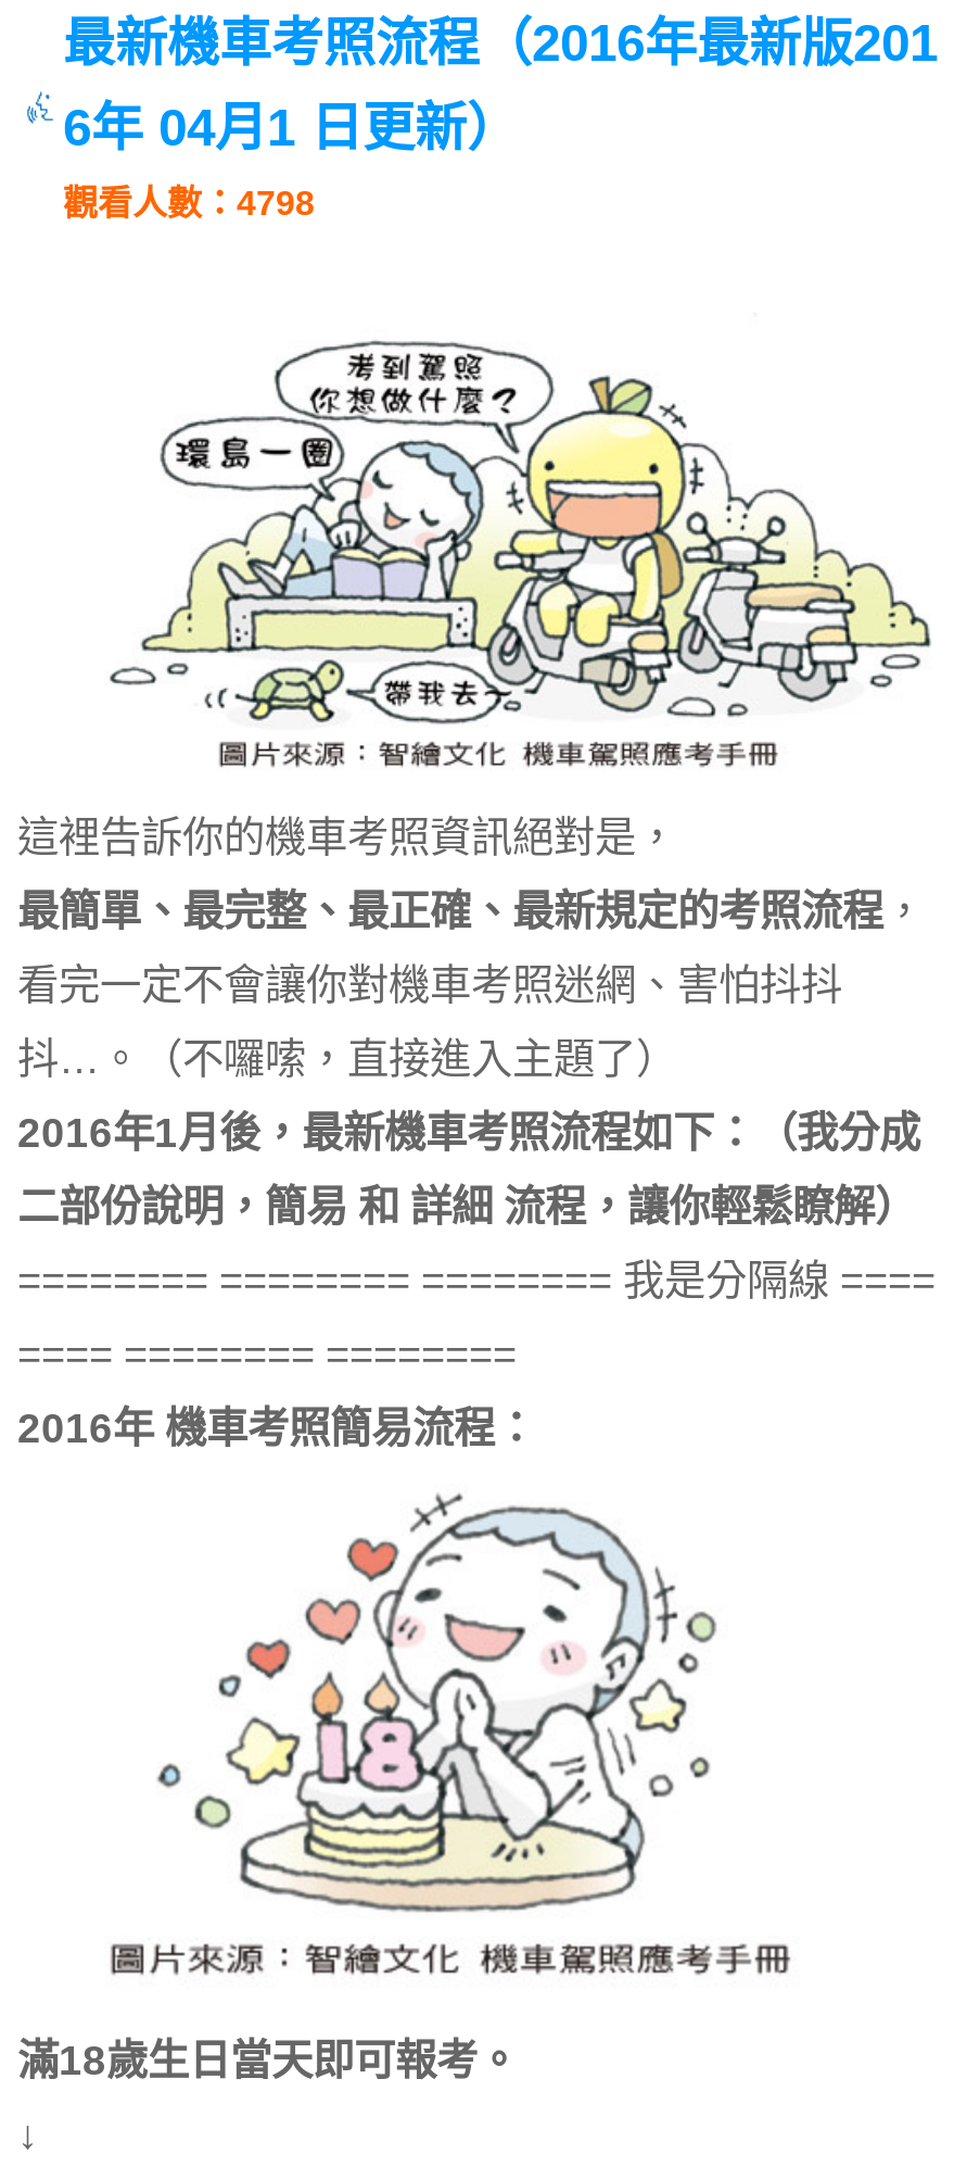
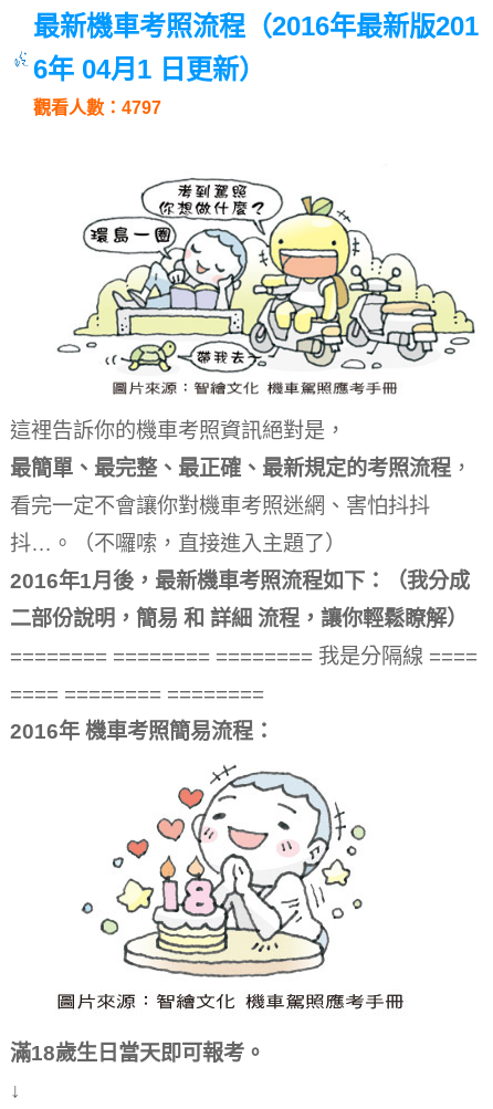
- 觀看人數：4798
+ 觀看人數：4797
